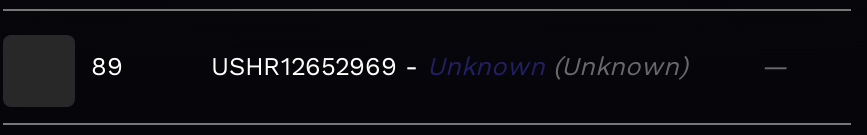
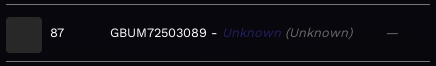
- 89
- USHR12652969
+ 87
+ GBUM72503089
